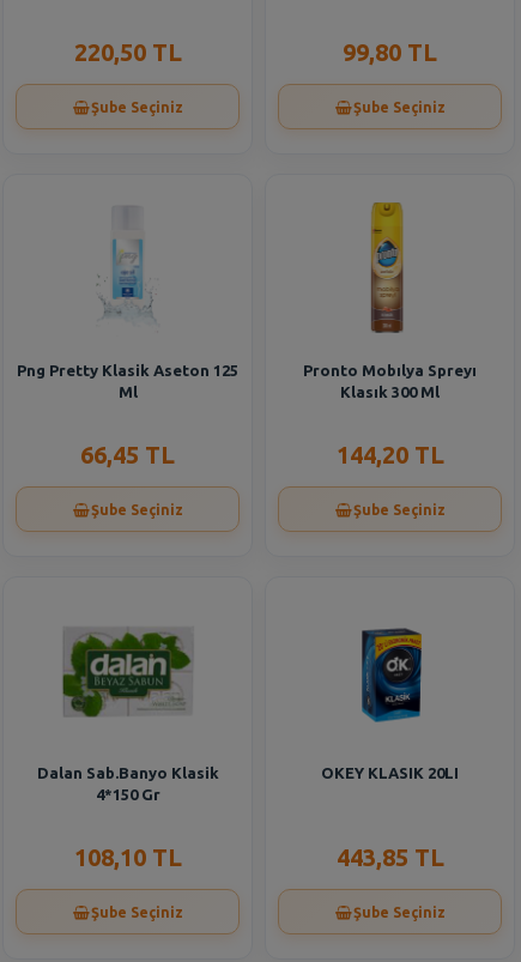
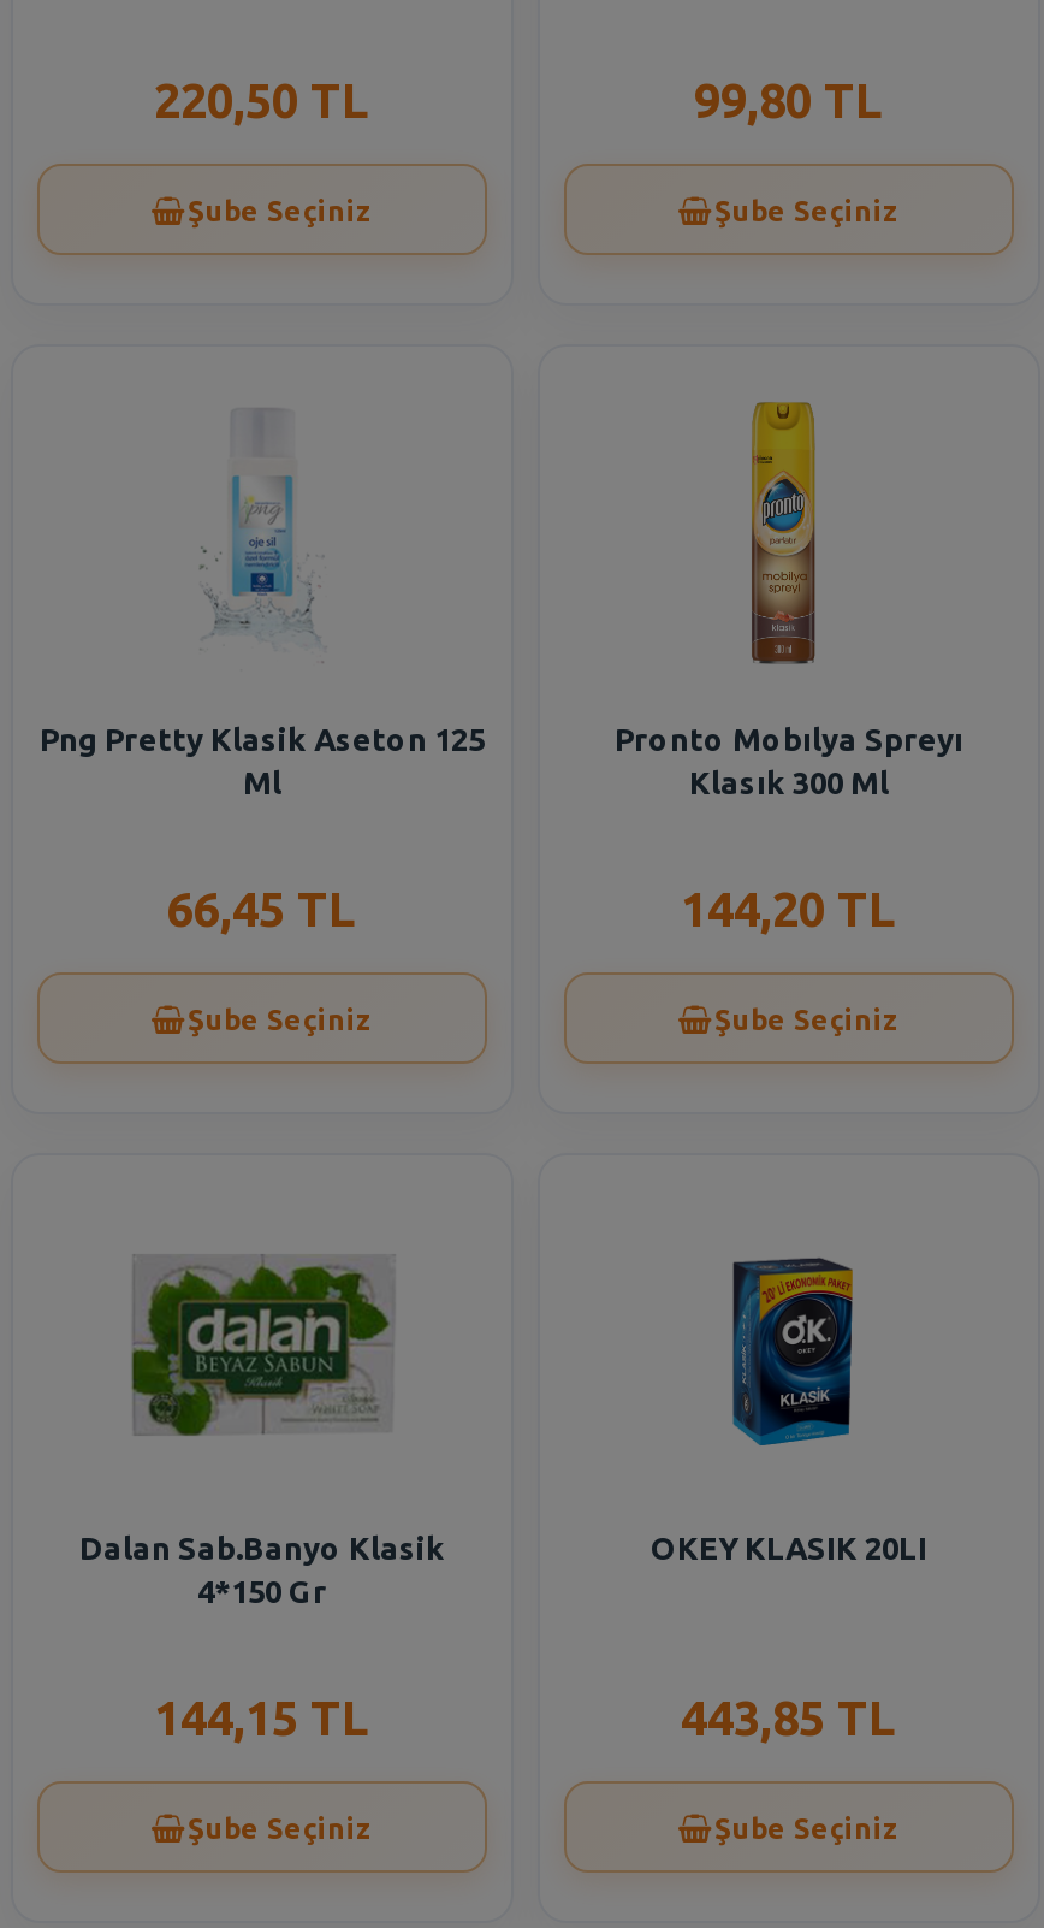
- 108,10 TL
+ 144,15 TL
